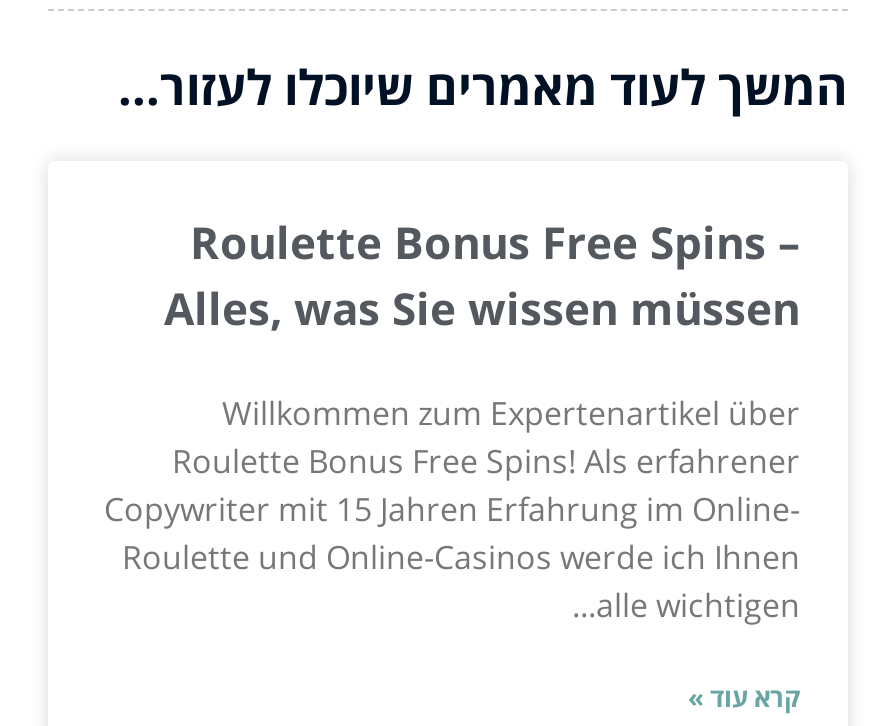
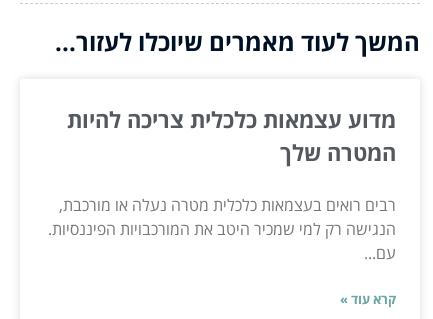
- Roulette Bonus Free Spins –
- Alles, was Sie wissen müssen
+ מדוע עצמאות כלכלית צריכה להיות
+ המטרה שלך

- Willkommen zum Expertenartikel über
- Roulette Bonus Free Spins! Als erfahrener
- Copywriter mit 15 Jahren Erfahrung im Online-
- Roulette und Online-Casinos werde ich Ihnen
- alle wichtigen...
+ רבים רואים בעצמאות כלכלית מטרה נעלה או מורכבת,
+ הנגישה רק למי שמכיר היטב את המורכבויות הפיננסיות.
+ עם...
